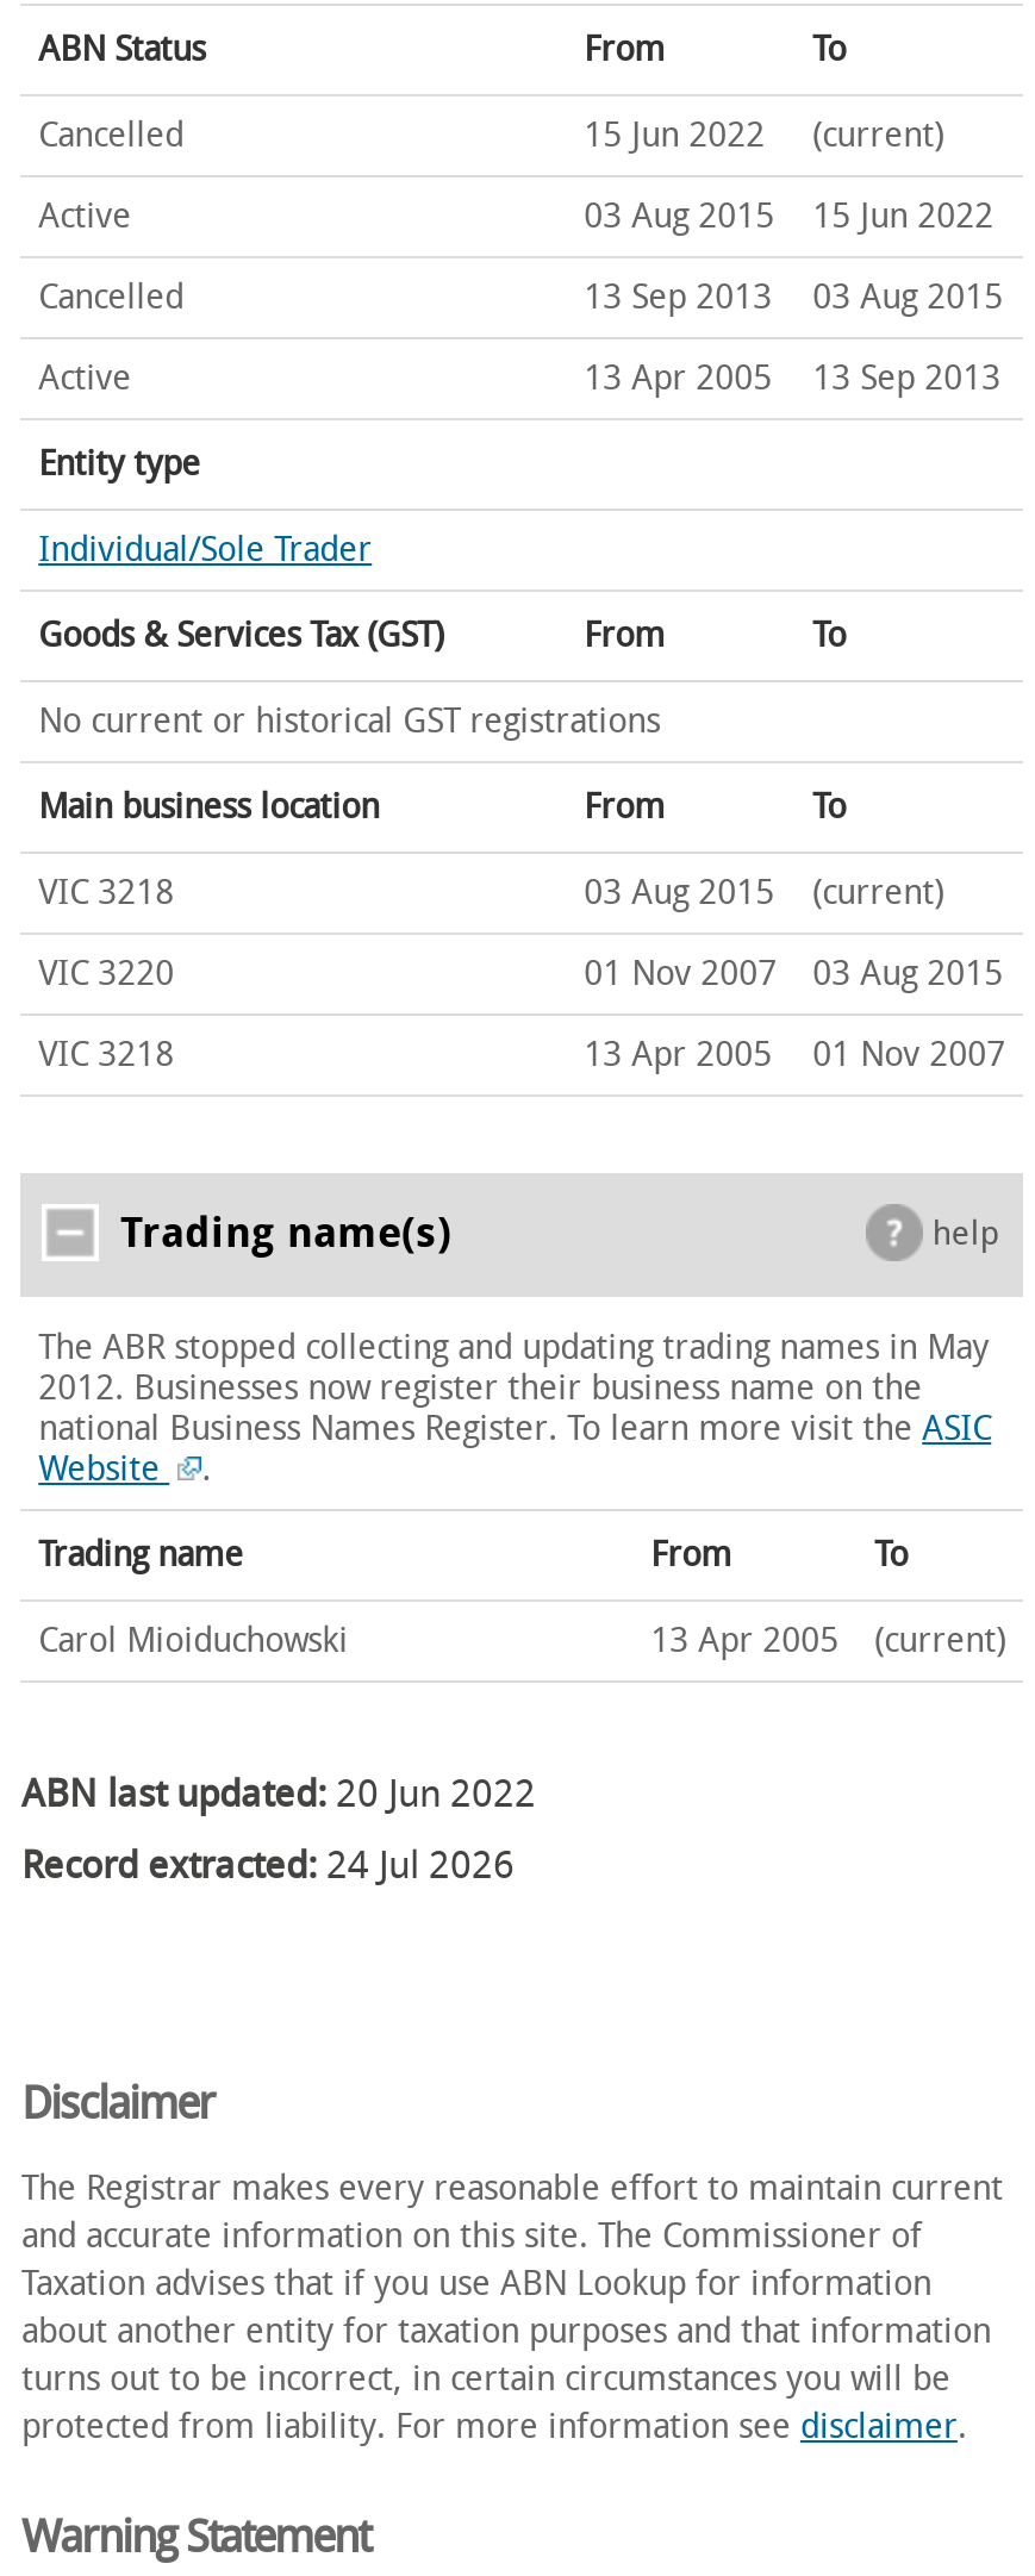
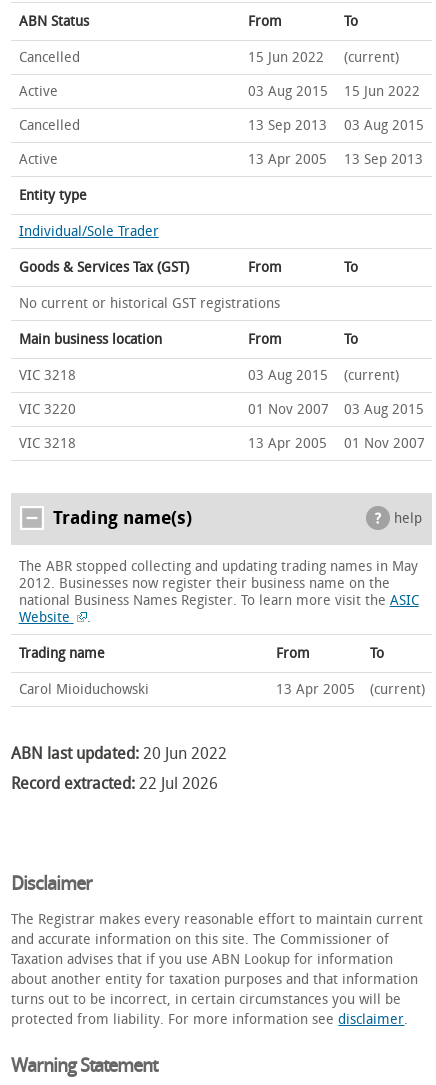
- Record extracted: 24 Jul 2026
+ Record extracted: 22 Jul 2026
